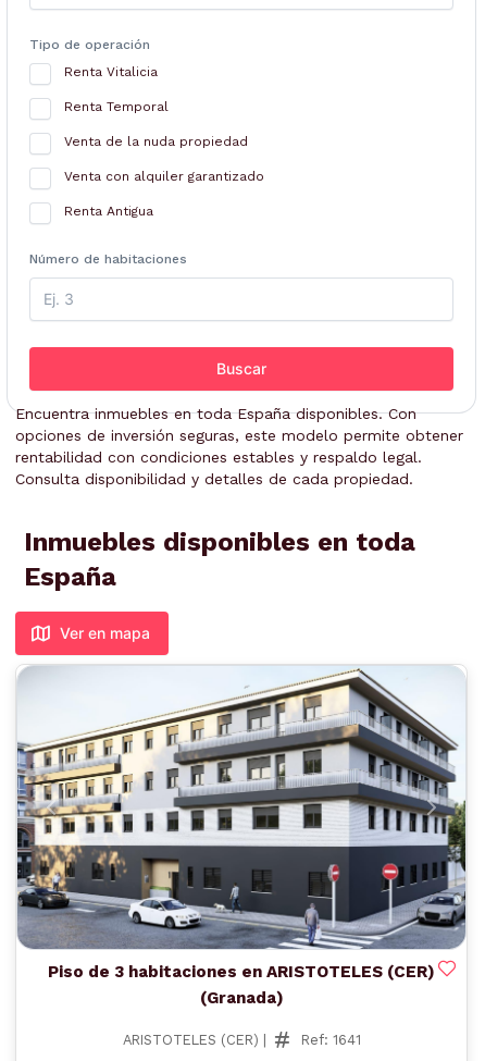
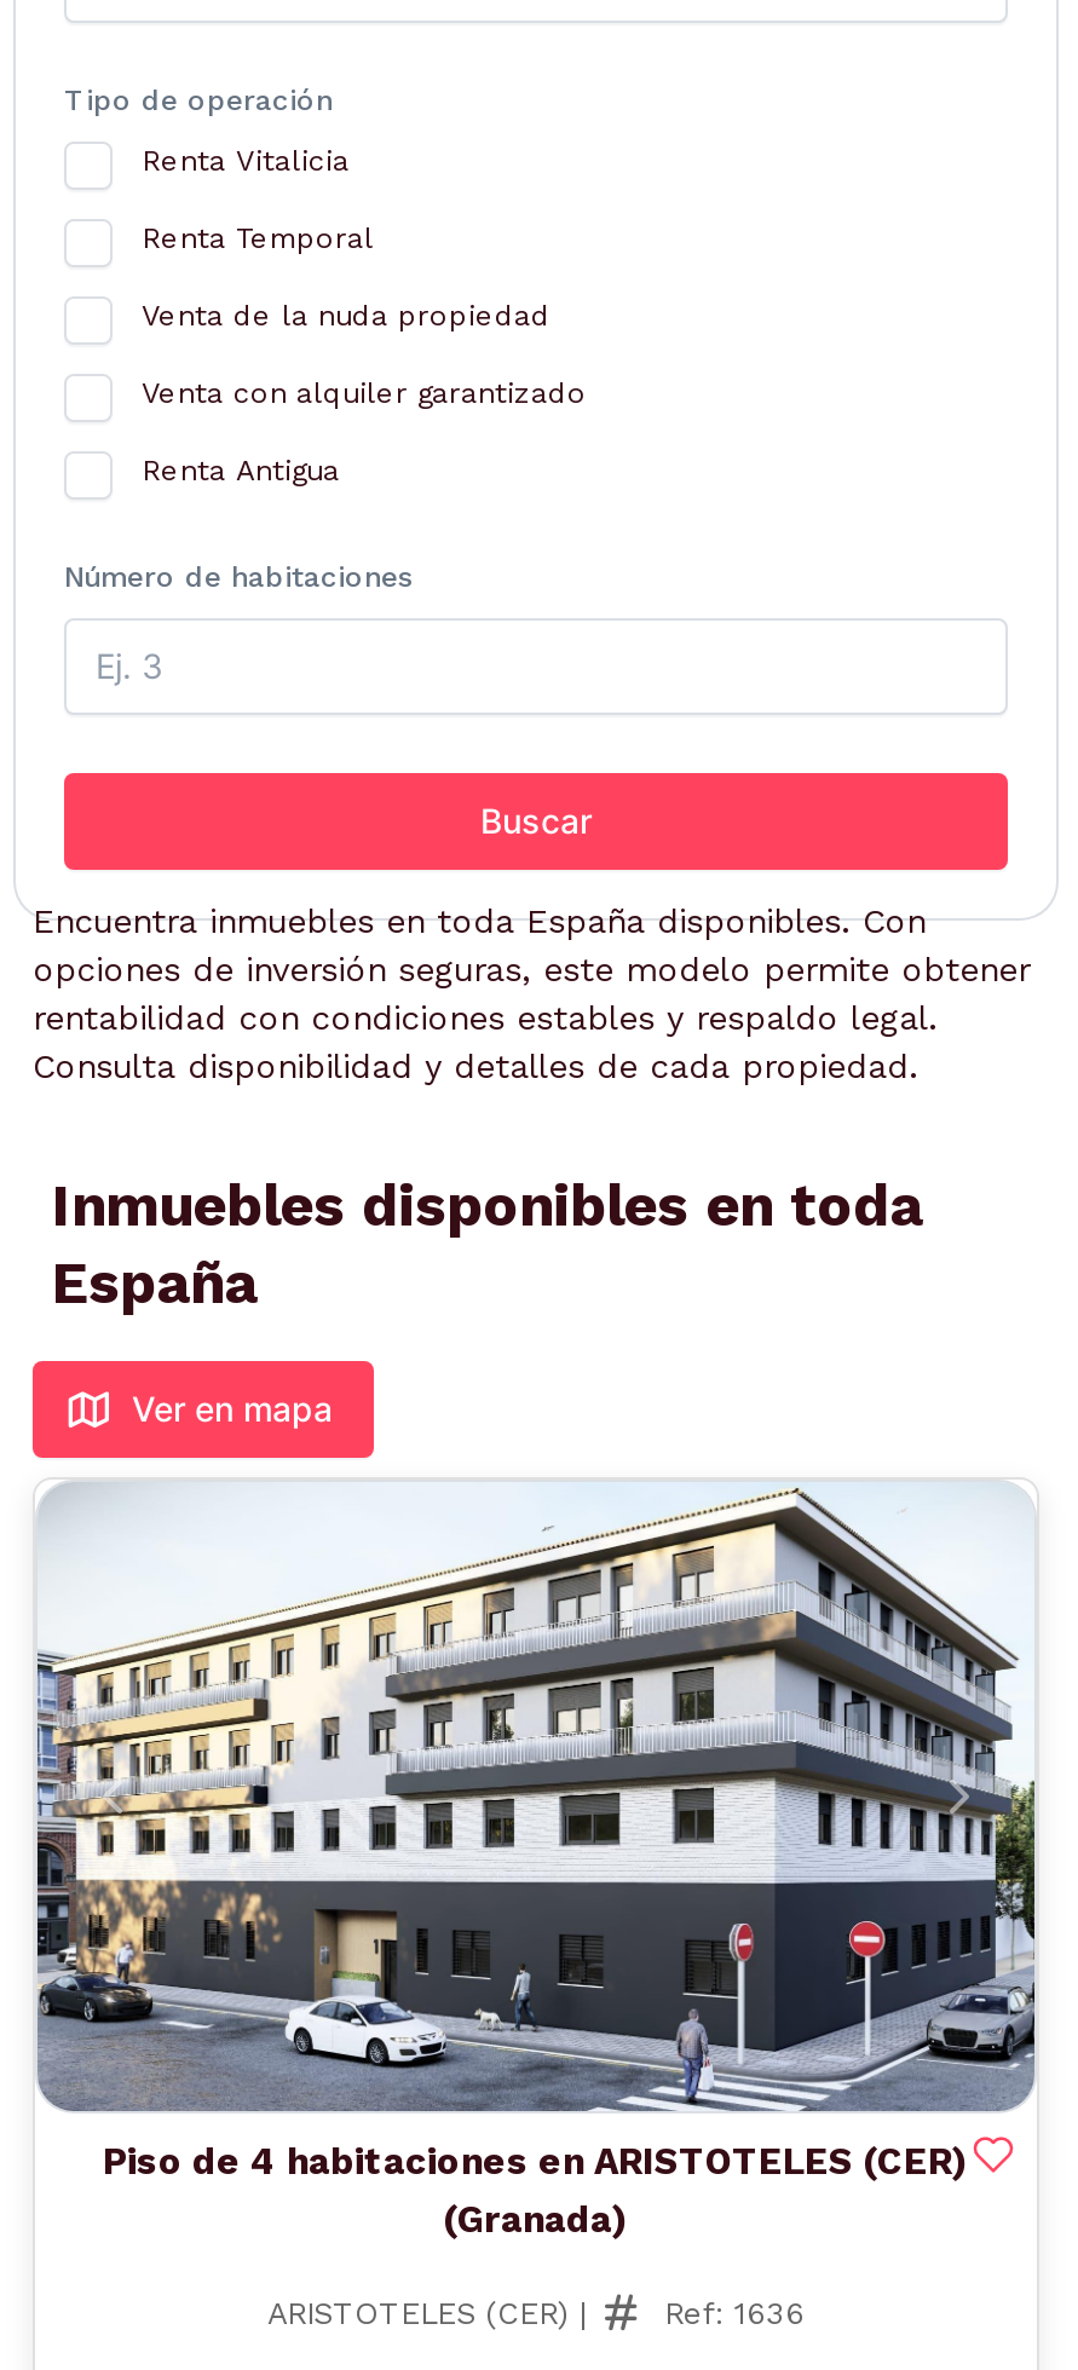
- Piso de 3 habitaciones en ARISTOTELES (CER)
+ Piso de 4 habitaciones en ARISTOTELES (CER)

- Ref: 1641
+ Ref: 1636
